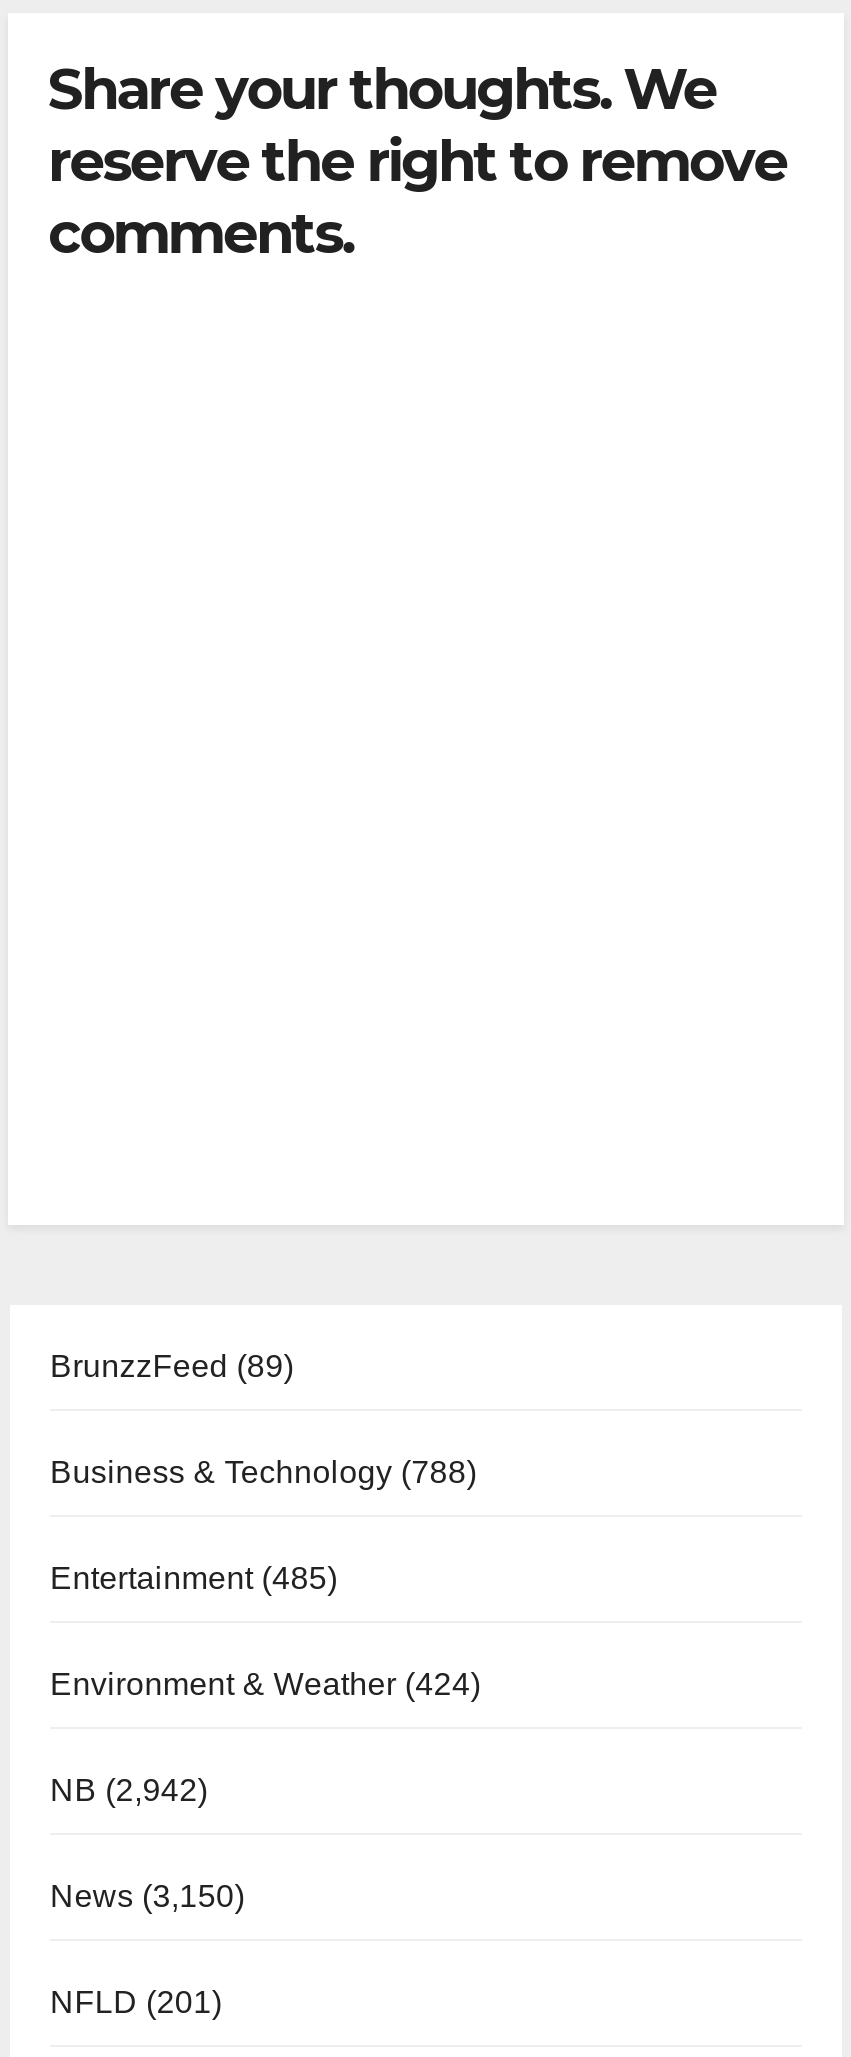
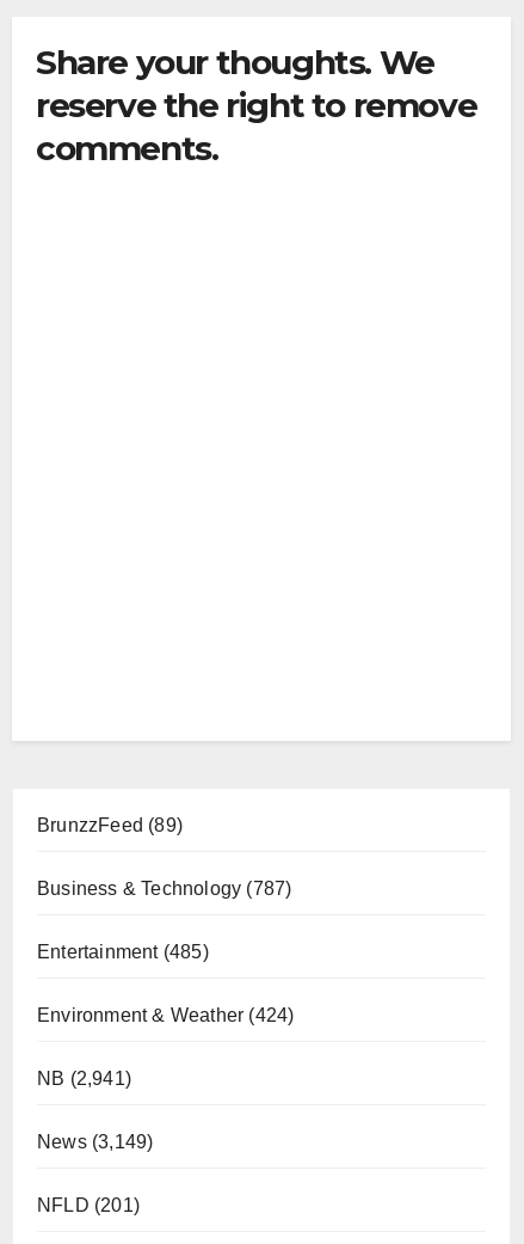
- Business & Technology (788)
+ Business & Technology (787)

- NB (2,942)
+ NB (2,941)

- News (3,150)
+ News (3,149)
